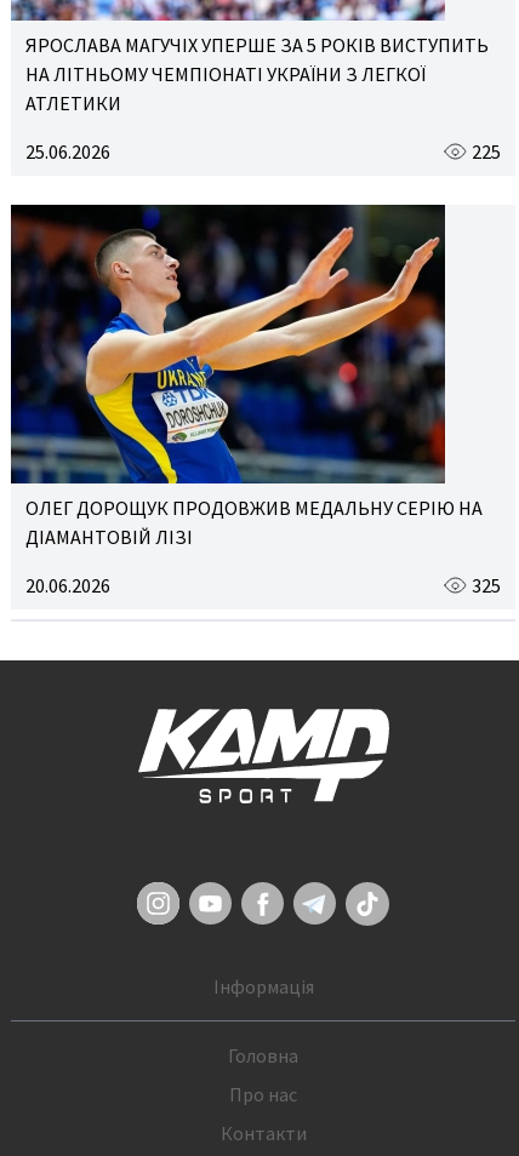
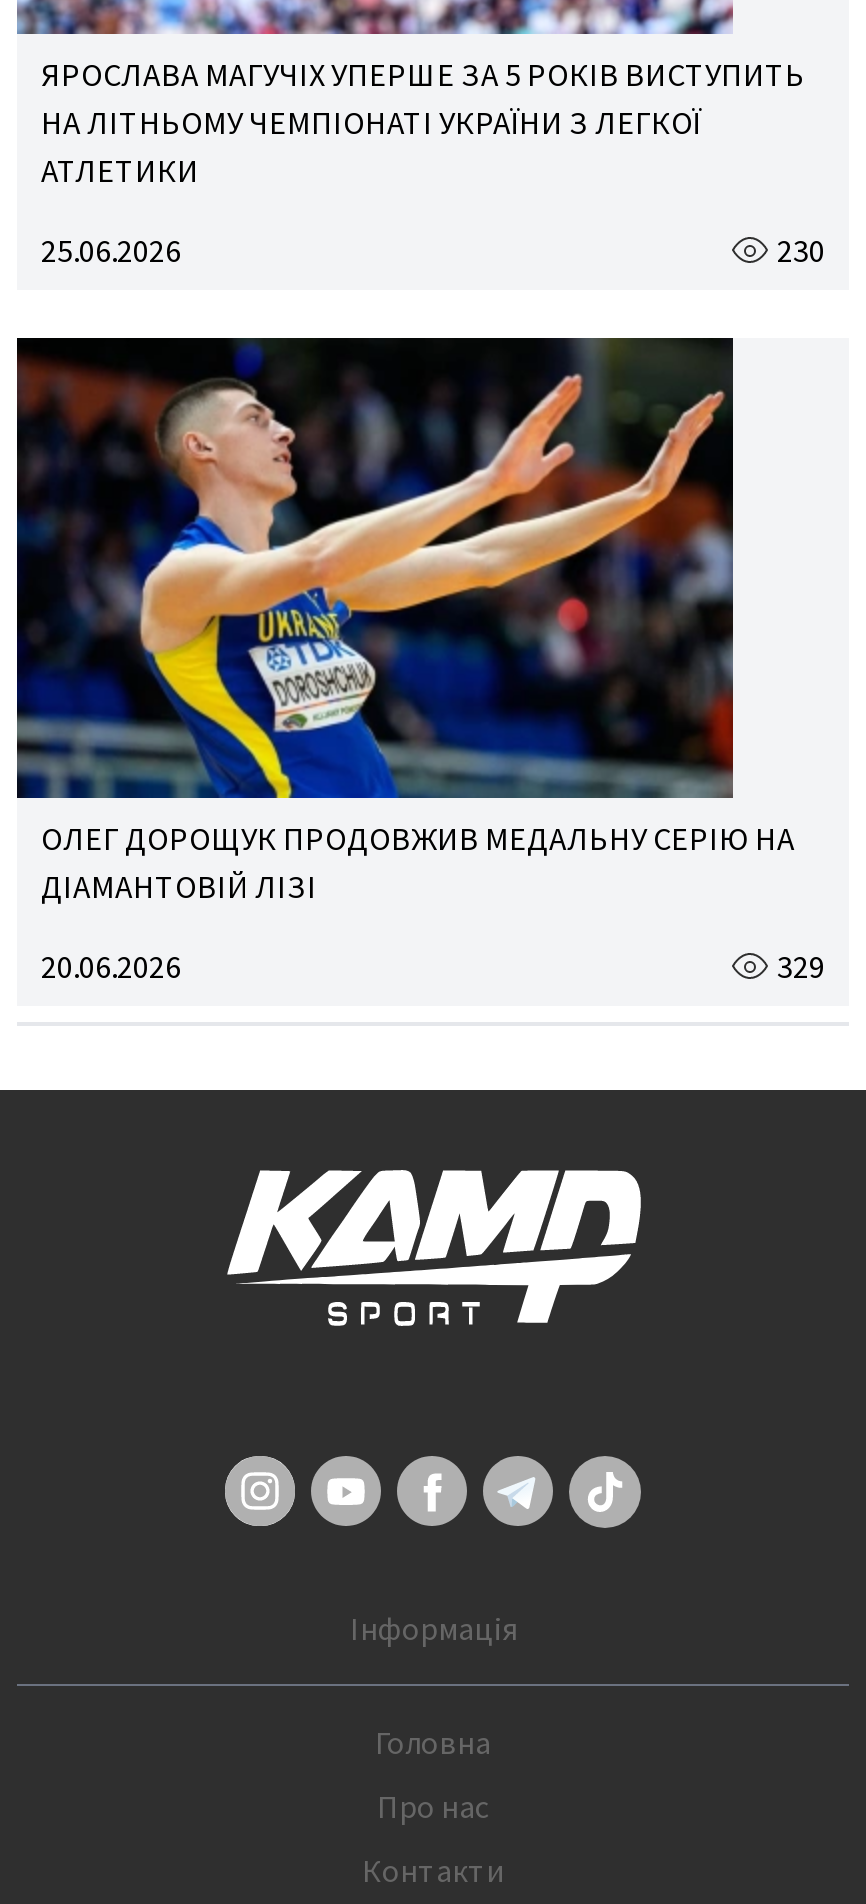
- 225
+ 230

- 325
+ 329
